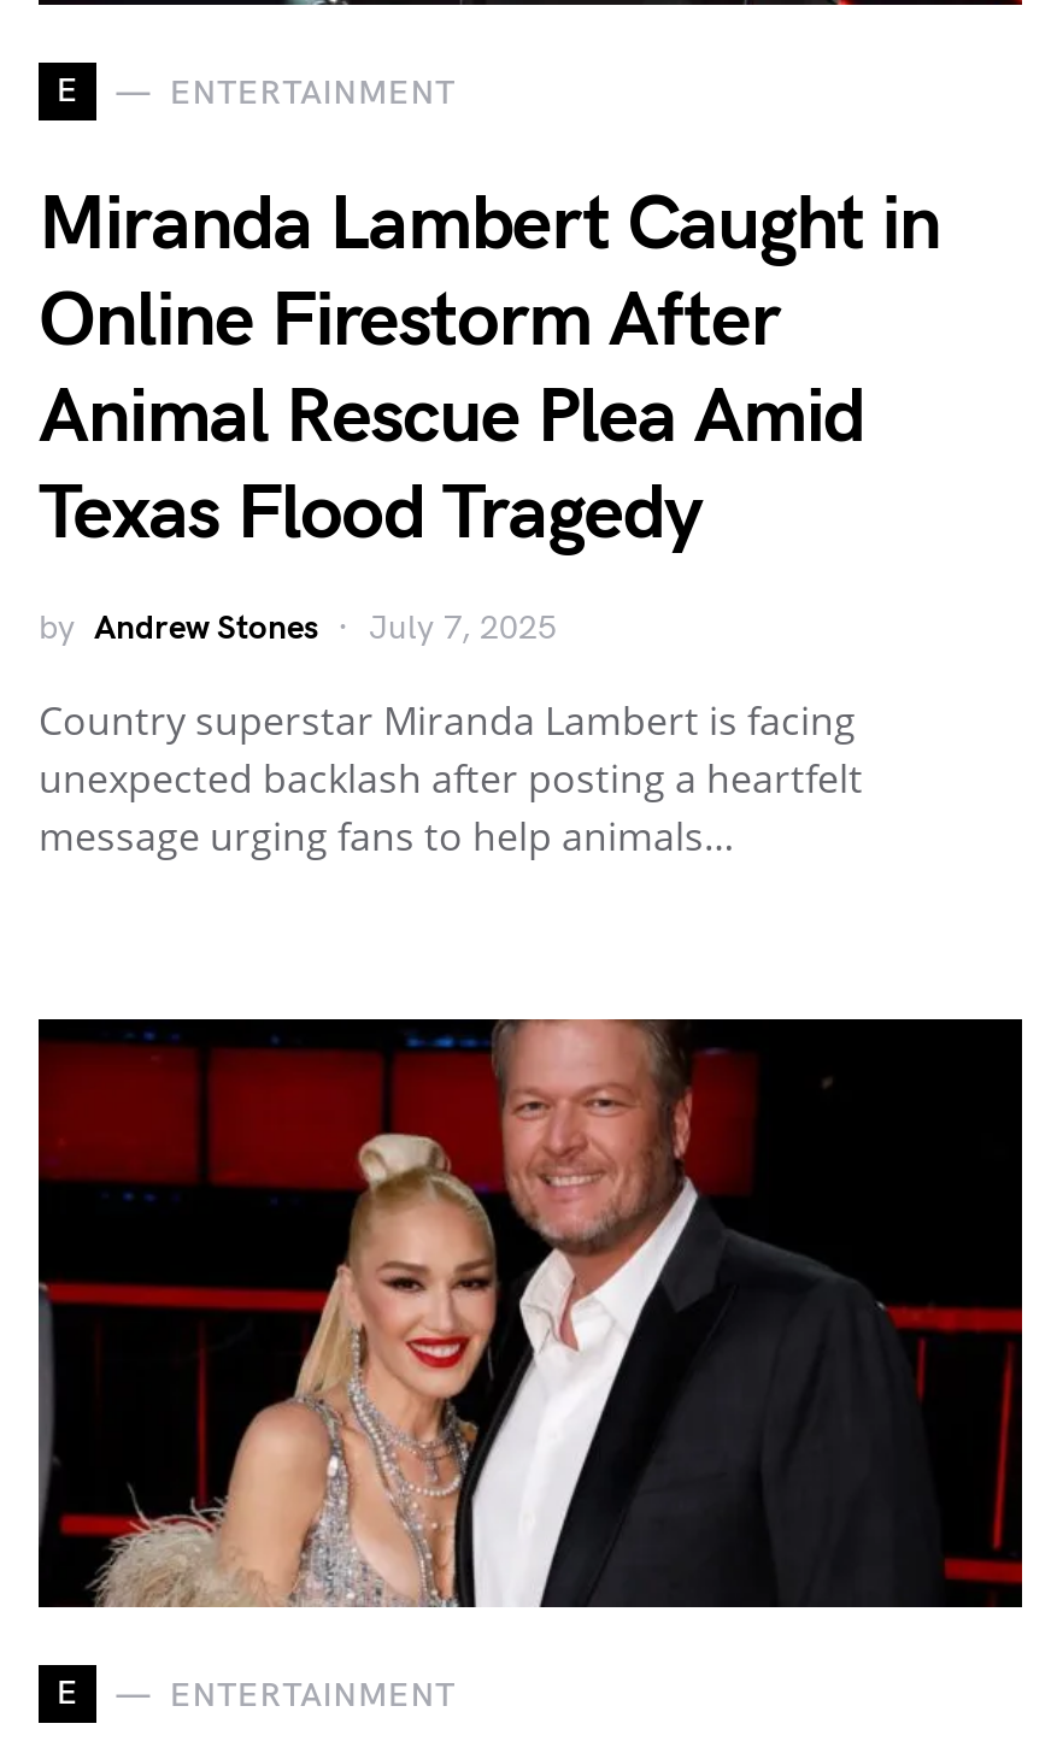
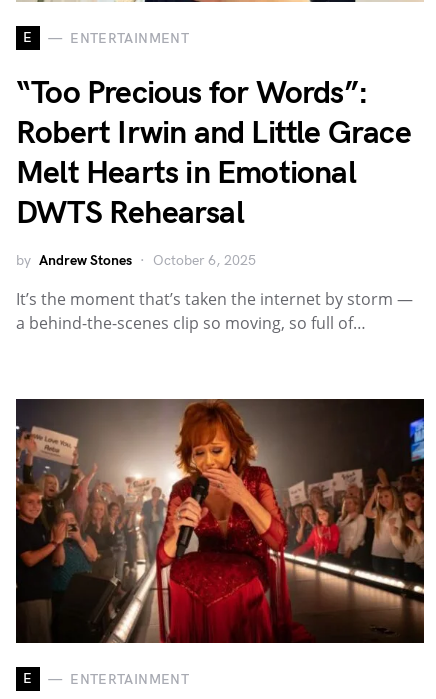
- Miranda Lambert Caught in
- Online Firestorm After
- Animal Rescue Plea Amid
- Texas Flood Tragedy
+ “Too Precious for Words”:
+ Robert Irwin and Little Grace
+ Melt Hearts in Emotional
+ DWTS Rehearsal

- July 7, 2025
+ October 6, 2025

- Country superstar Miranda Lambert is facing
- unexpected backlash after posting a heartfelt
- message urging fans to help animals…
+ It’s the moment that’s taken the internet by storm —
+ a behind-the-scenes clip so moving, so full of…

- [image]
+ [image]
